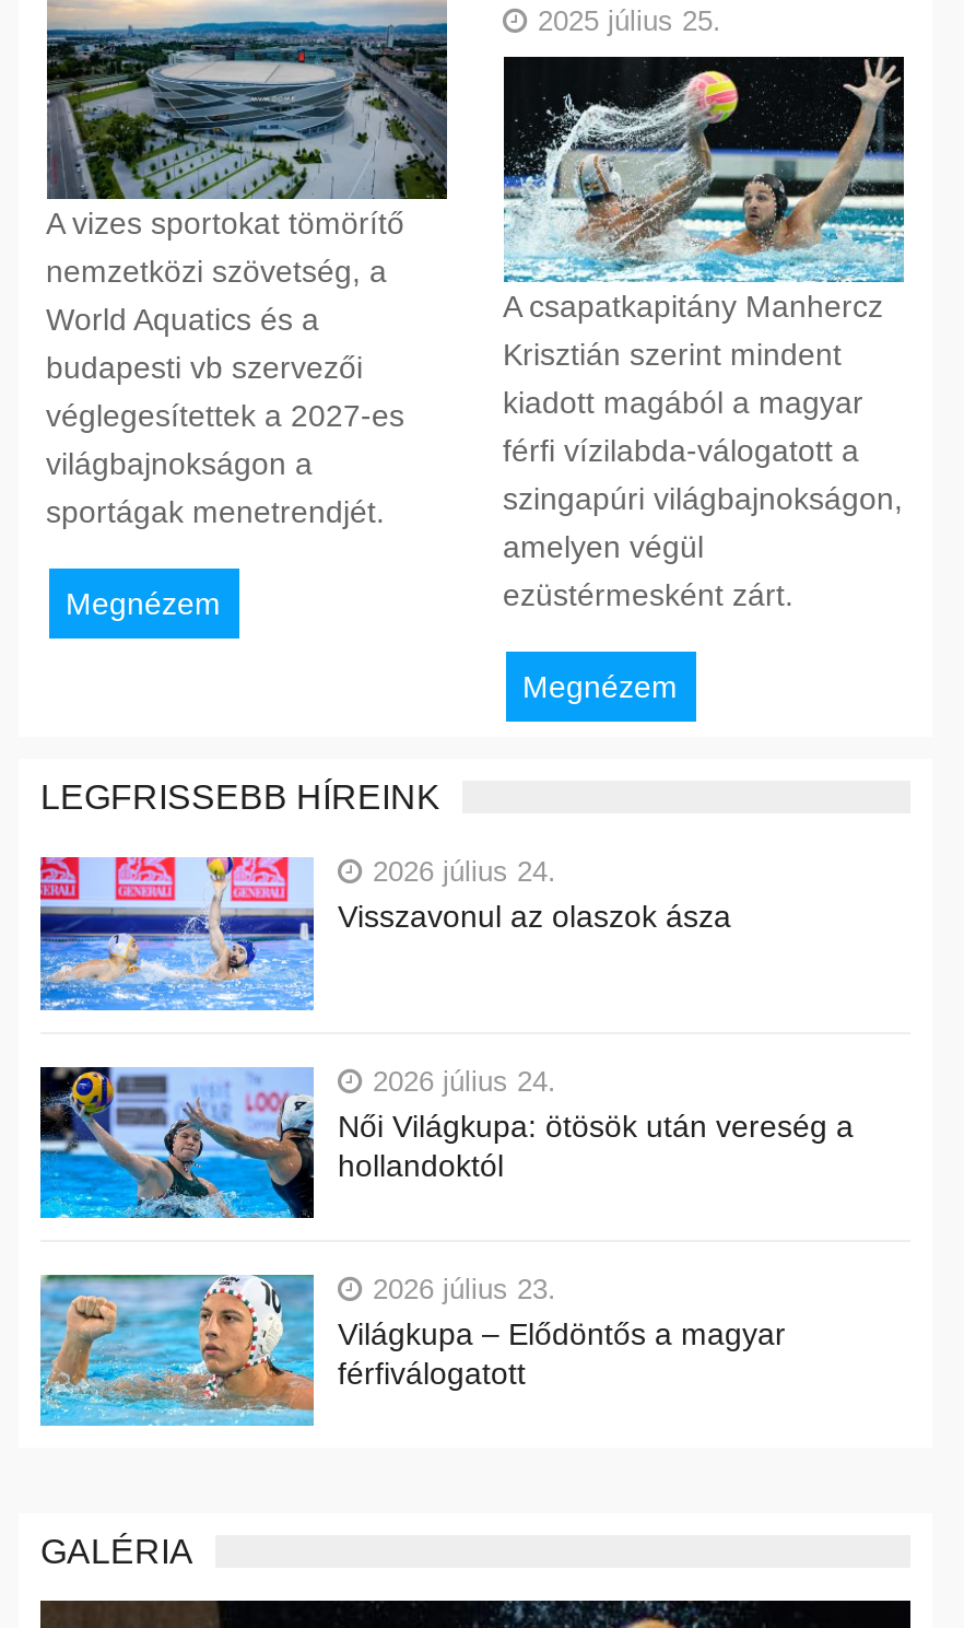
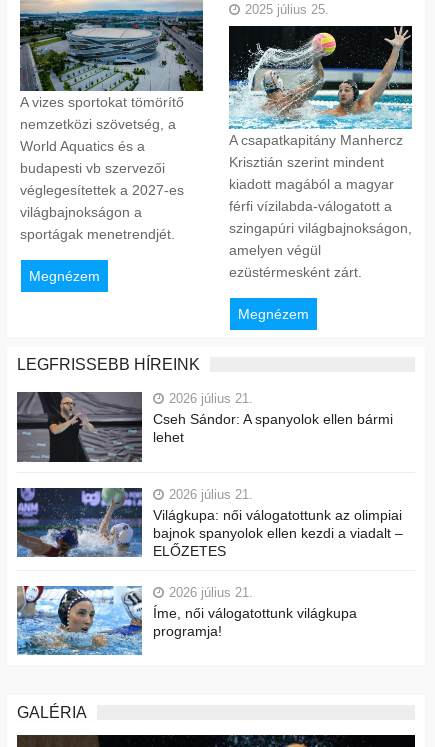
- [image]
- 2026 július 24.
- Visszavonul az olaszok ásza
+ [image]
+ 2026 július 21.
+ Cseh Sándor: A spanyolok ellen bármi
+ lehet

- [image]
- 2026 július 24.
- Női Világkupa: ötösök után vereség a
- hollandoktól
+ [image]
+ 2026 július 21.
+ Világkupa: női válogatottunk az olimpiai
+ bajnok spanyolok ellen kezdi a viadalt –
+ ELŐZETES

- [image]
- 2026 július 23.
- Világkupa – Elődöntős a magyar
- férfiválogatott
+ [image]
+ 2026 július 21.
+ Íme, női válogatottunk világkupa
+ programja!
